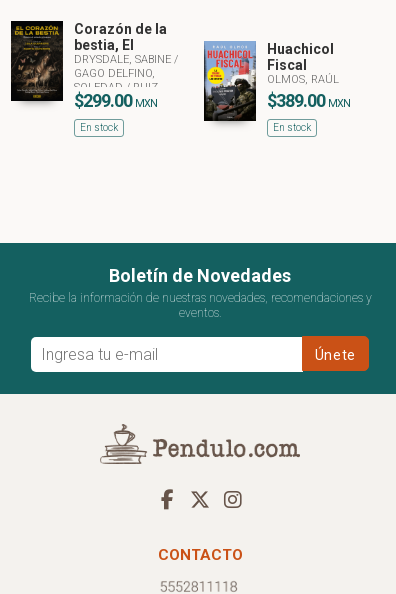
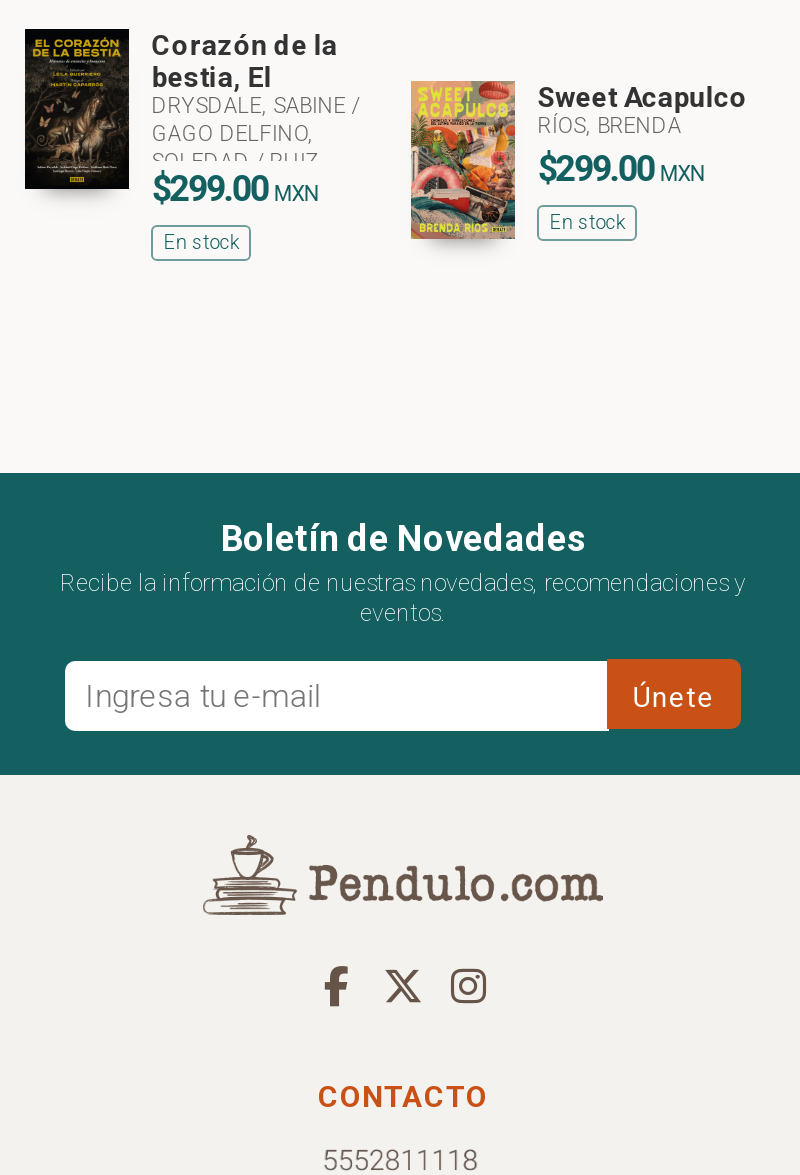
- [image]
- Huachicol
- Fiscal
- OLMOS, RAÚL
- $389.00MXN
+ [image]
+ Sweet Acapulco
+ RÍOS, BRENDA
+ $299.00MXN
